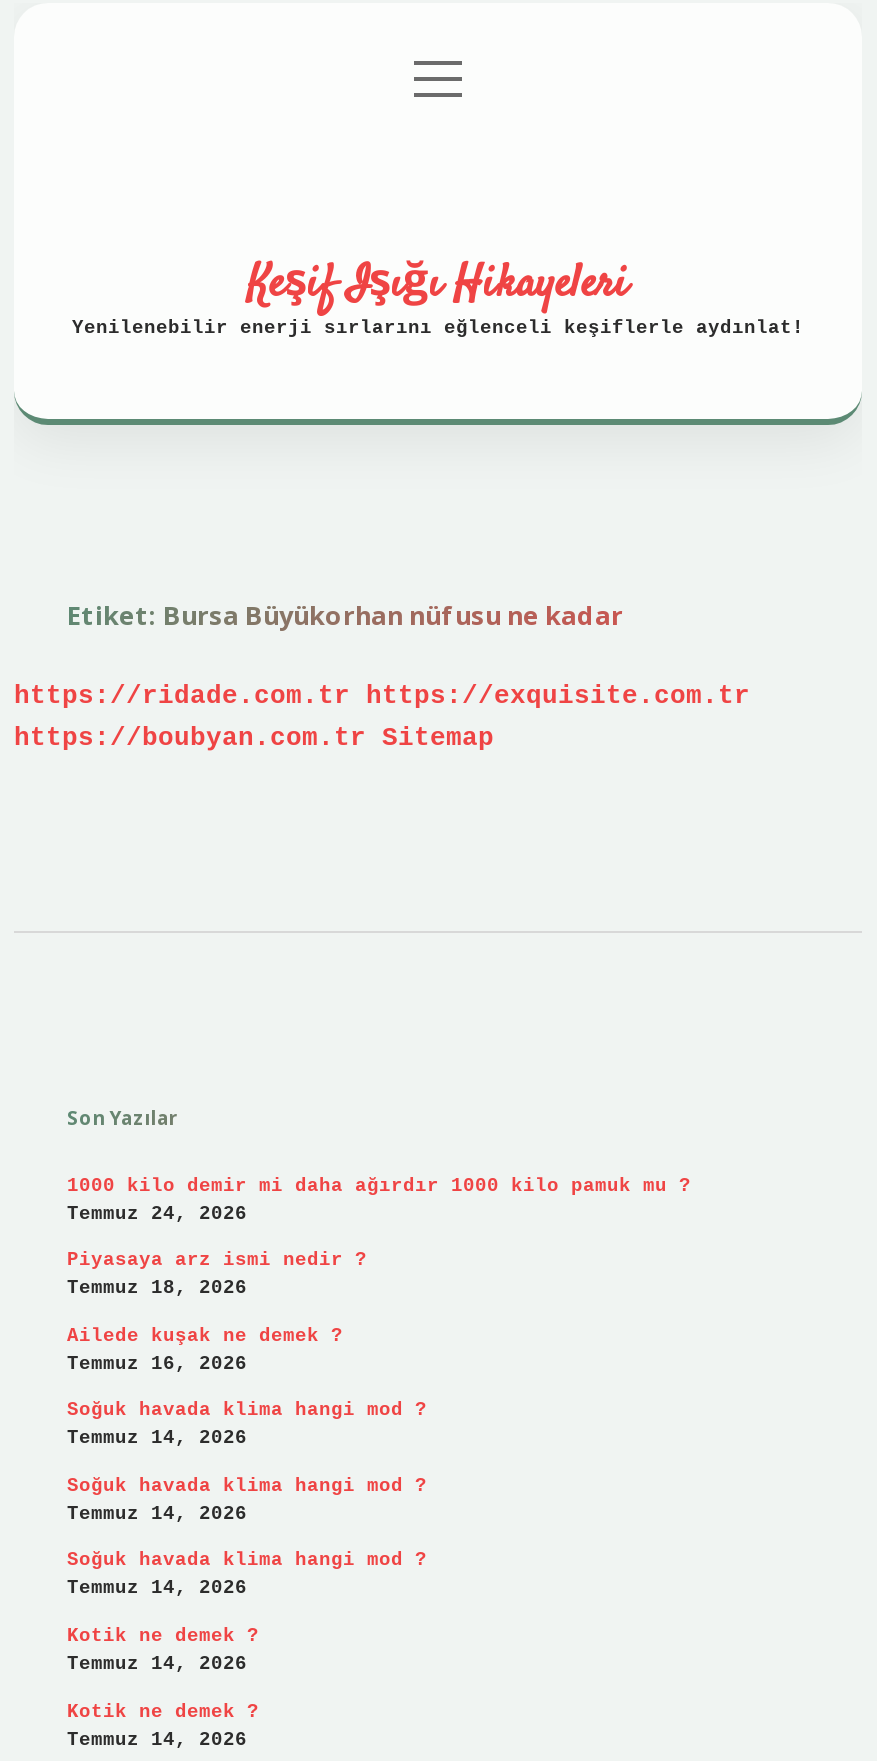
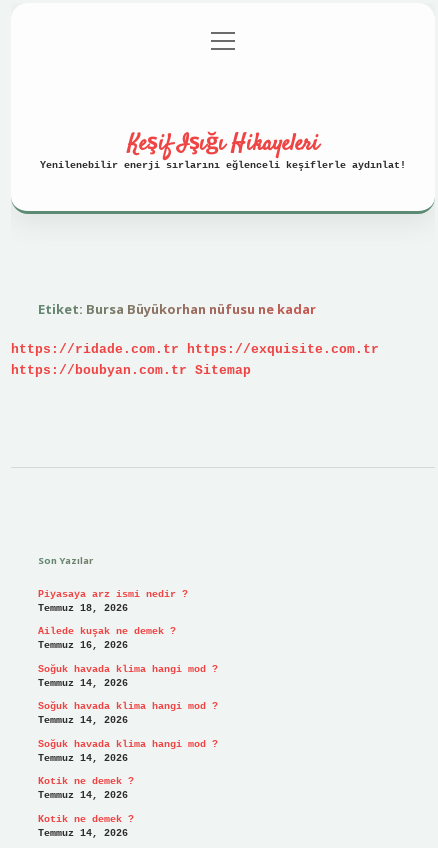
- 1000 kilo demir mi daha ağırdır 1000 kilo pamuk mu ?
- Temmuz 24, 2026
